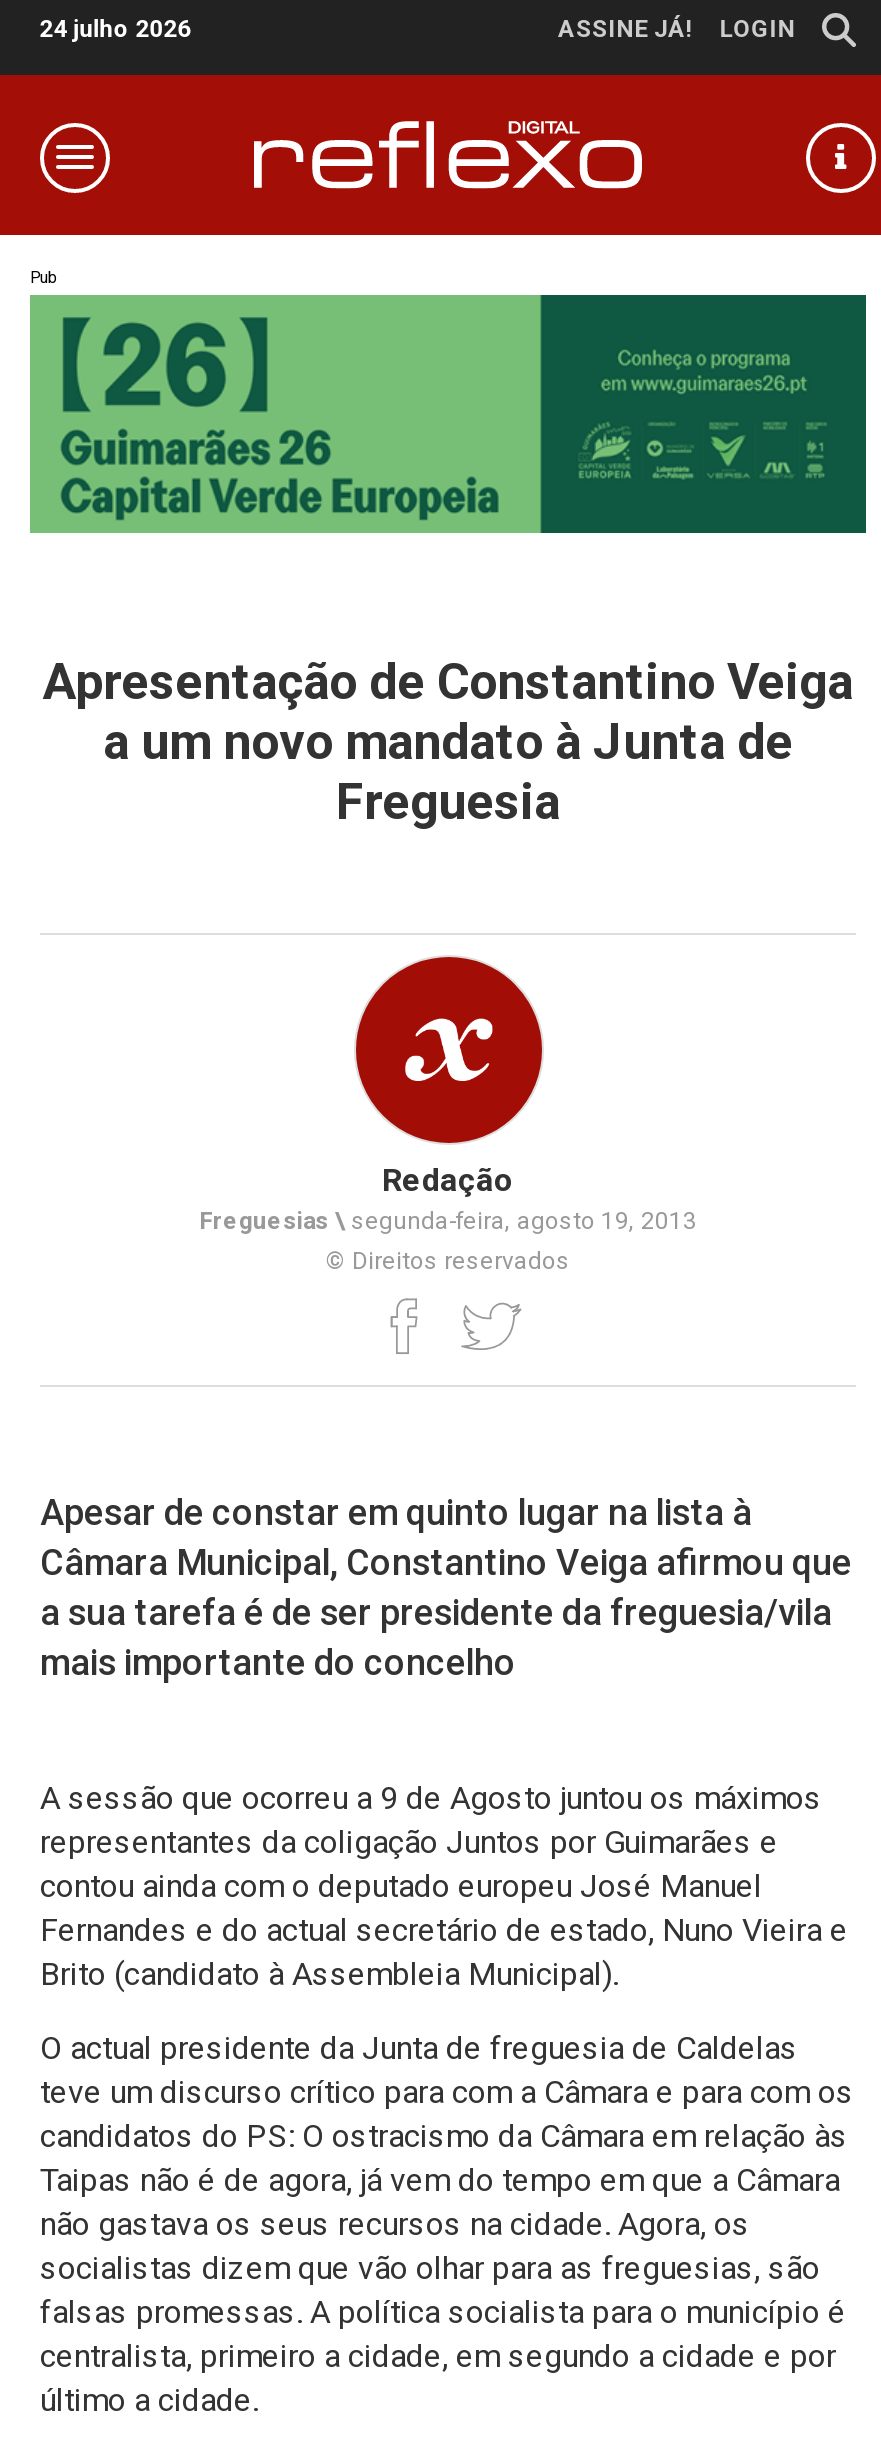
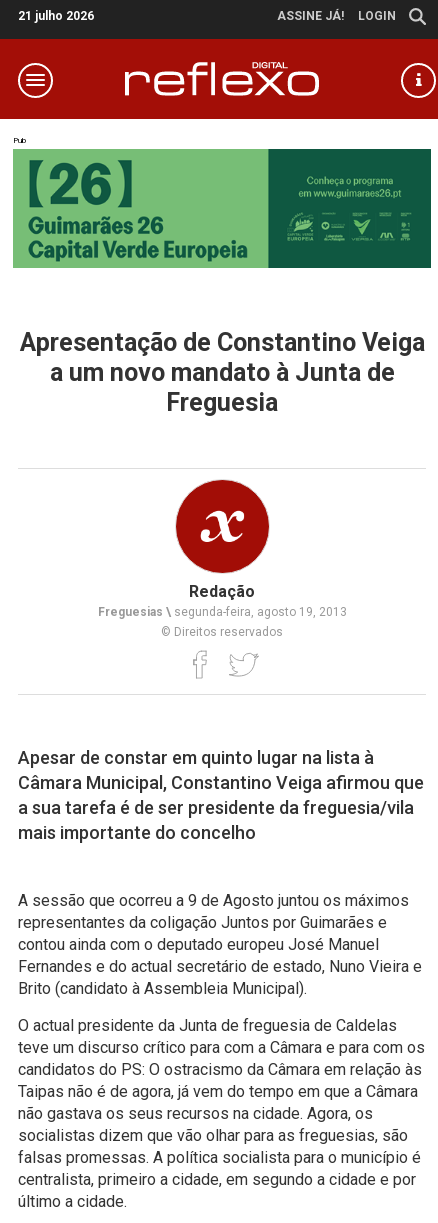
- 24 julho 2026
+ 21 julho 2026
